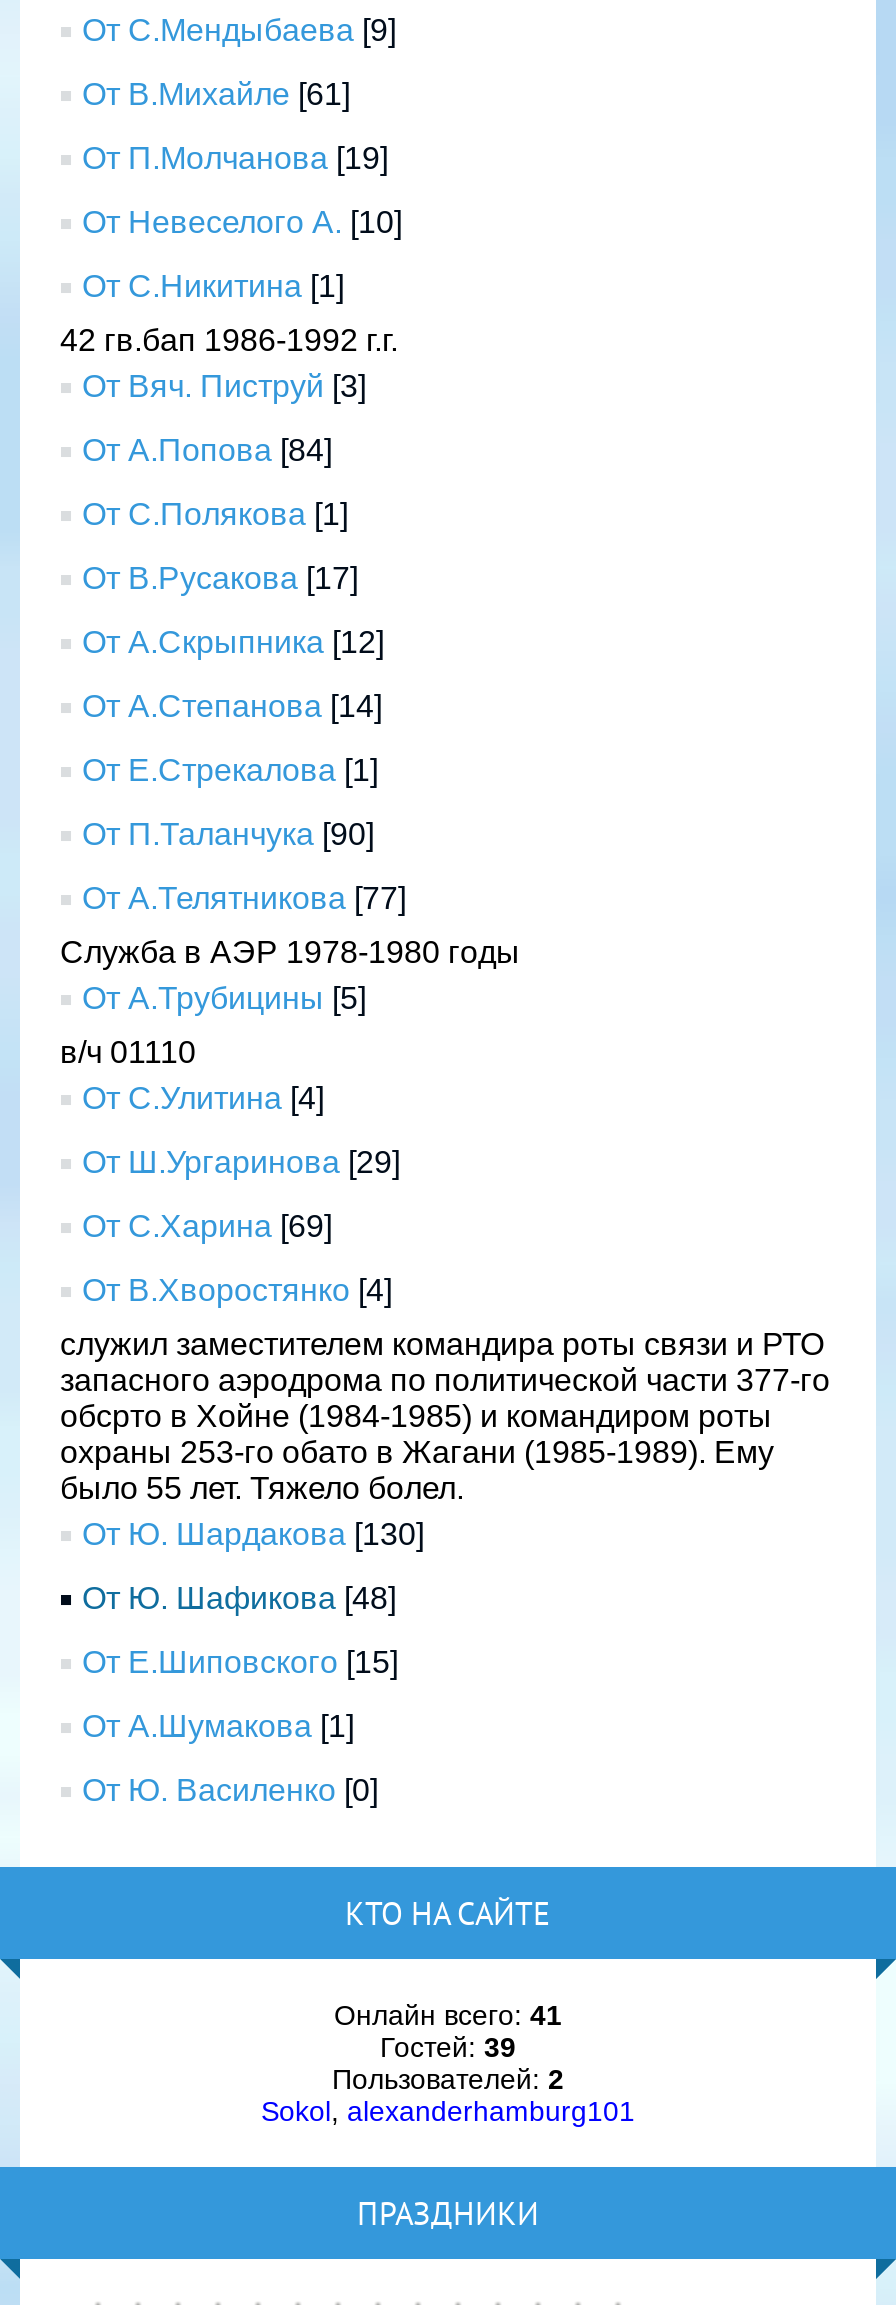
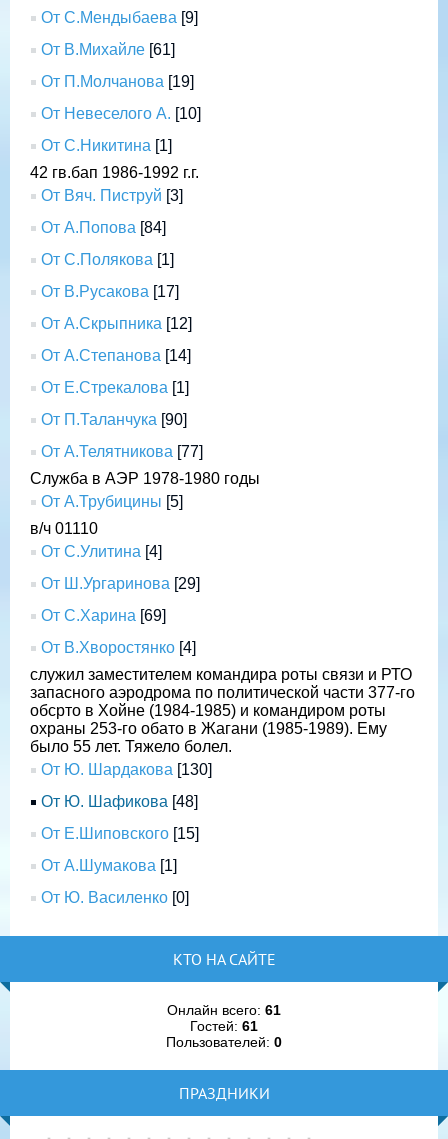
- Онлайн всего: 41
- Гостей: 39
- Пользователей: 2
- Sokol, alexanderhamburg101
+ Онлайн всего: 61
+ Гостей: 61
+ Пользователей: 0
